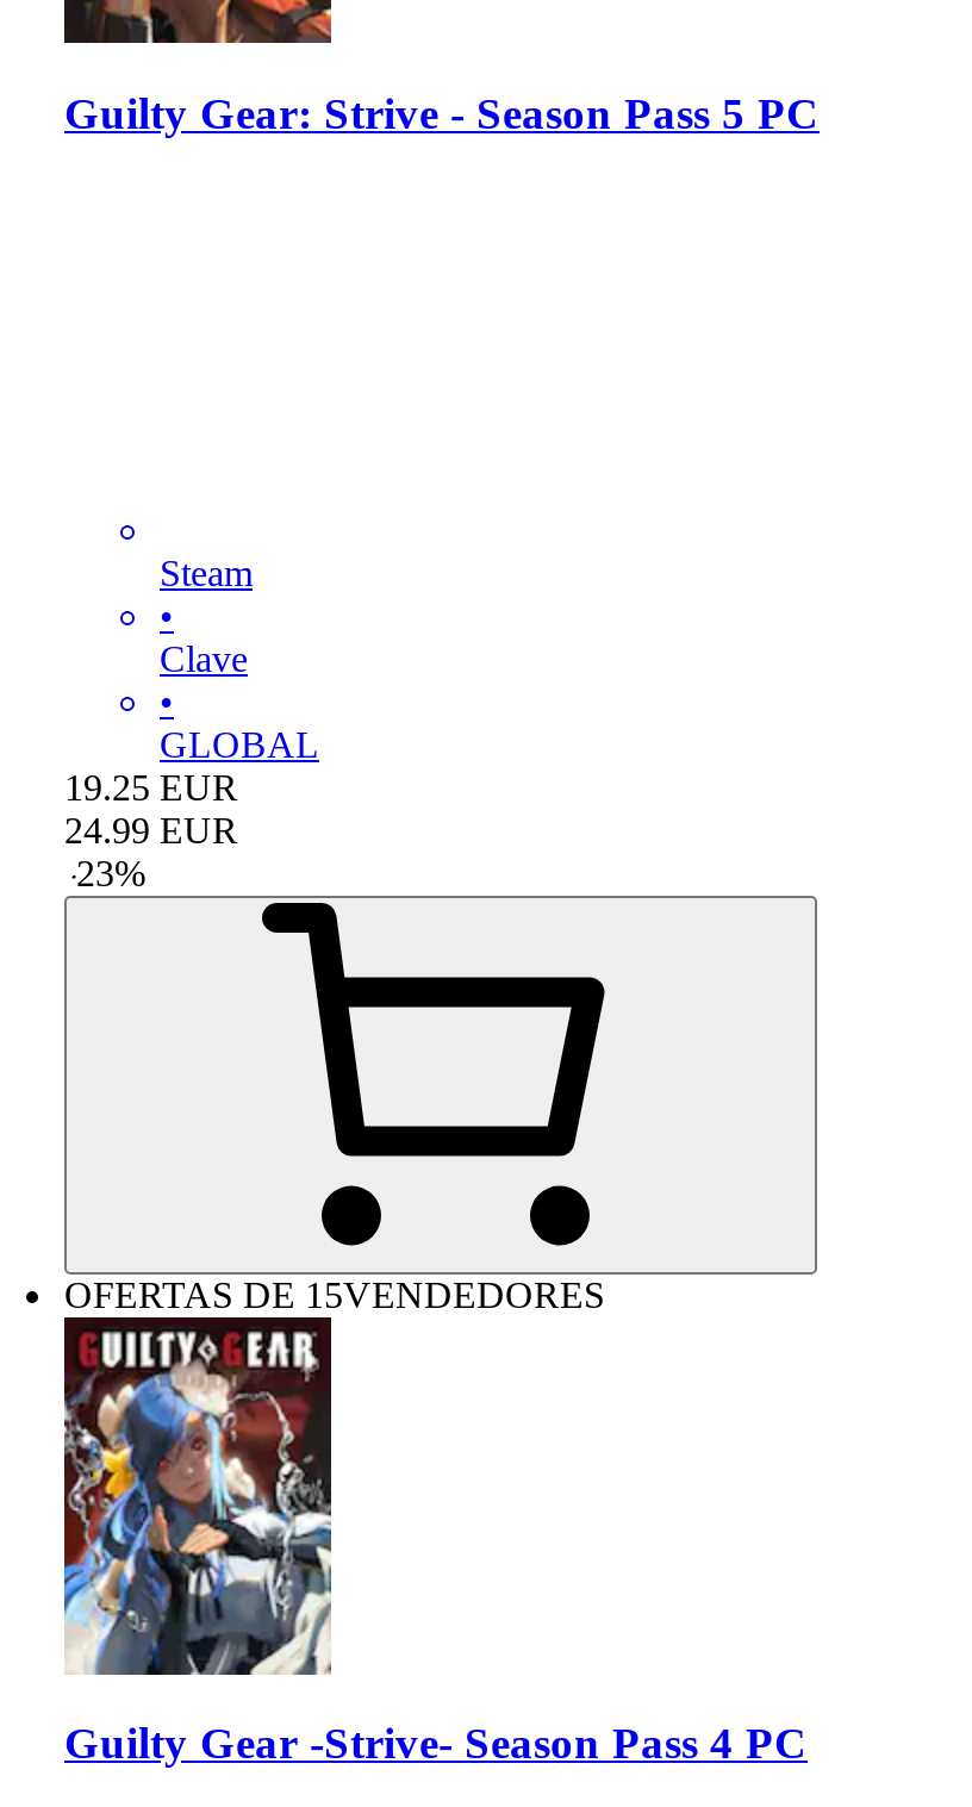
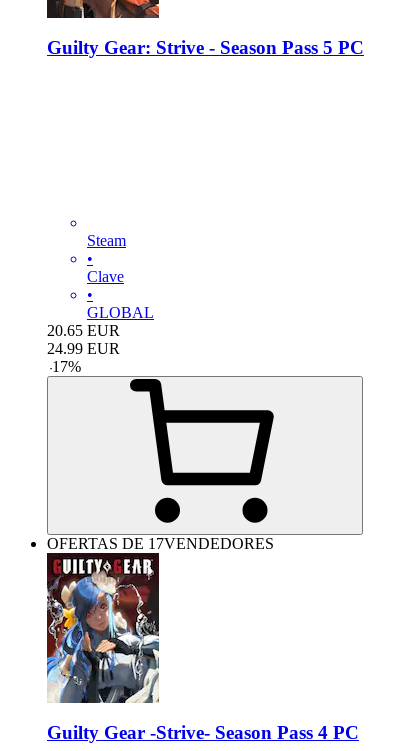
- 19.25 EUR
+ 20.65 EUR

- - 23%
+ - 17%

- OFERTAS DE 15VENDEDORES
+ OFERTAS DE 17VENDEDORES
